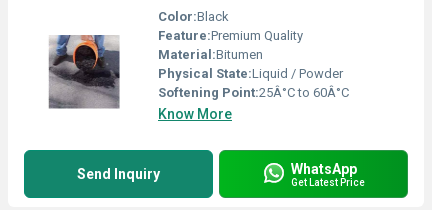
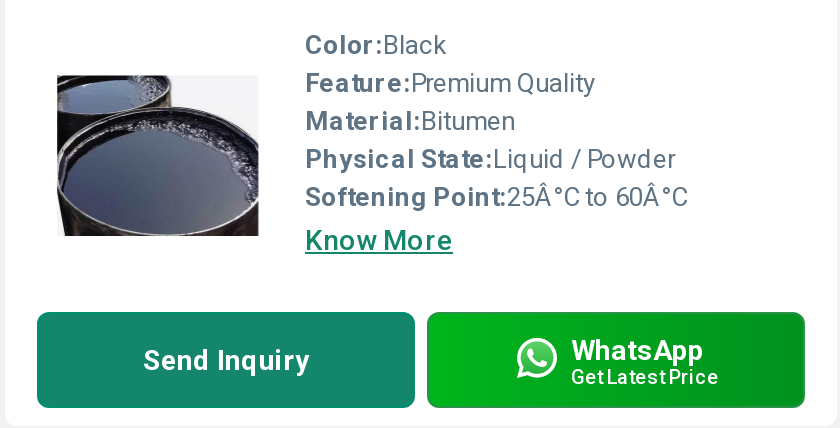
- [image]
+ [image]
